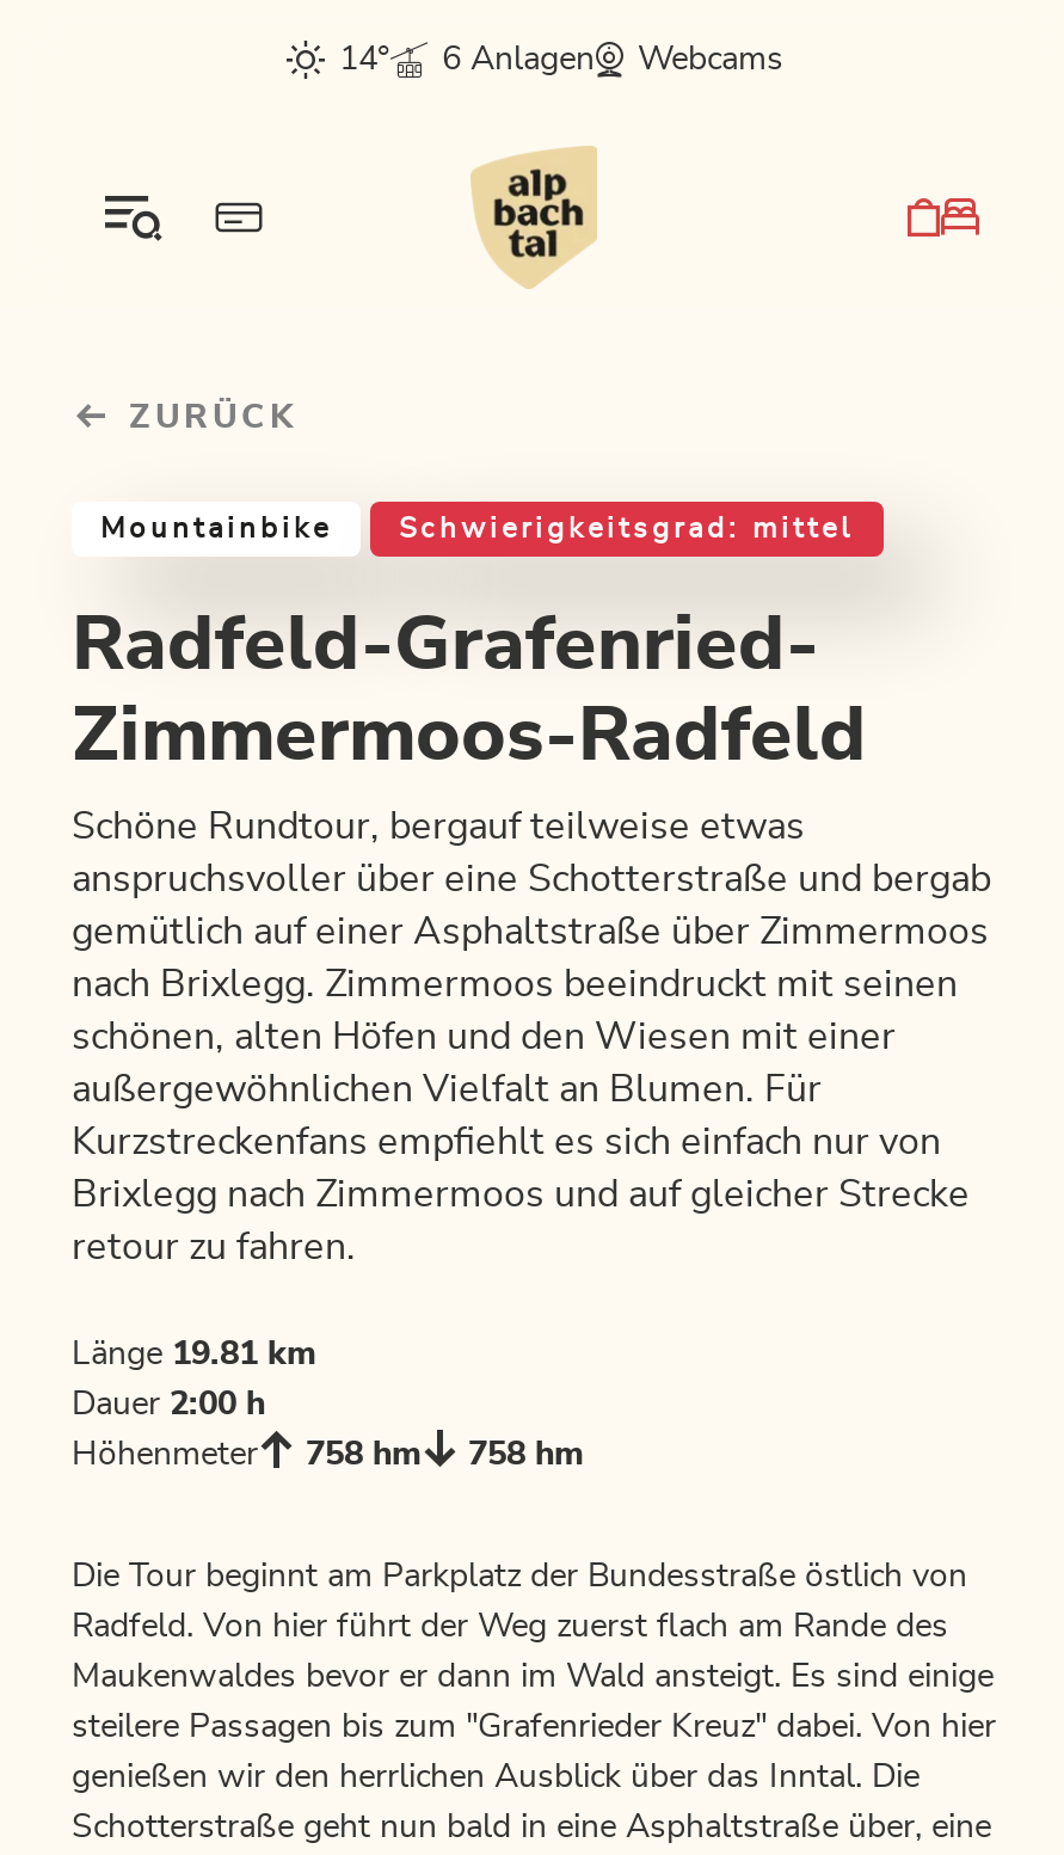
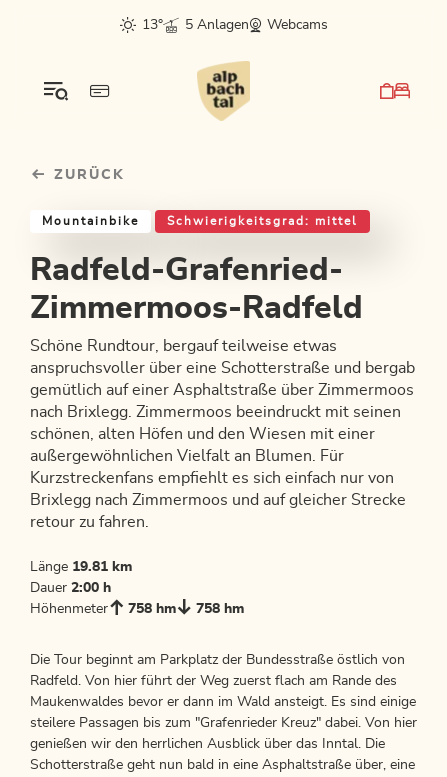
- 14°
+ 13°

- 6 Anlagen
+ 5 Anlagen
